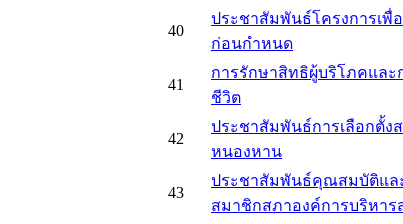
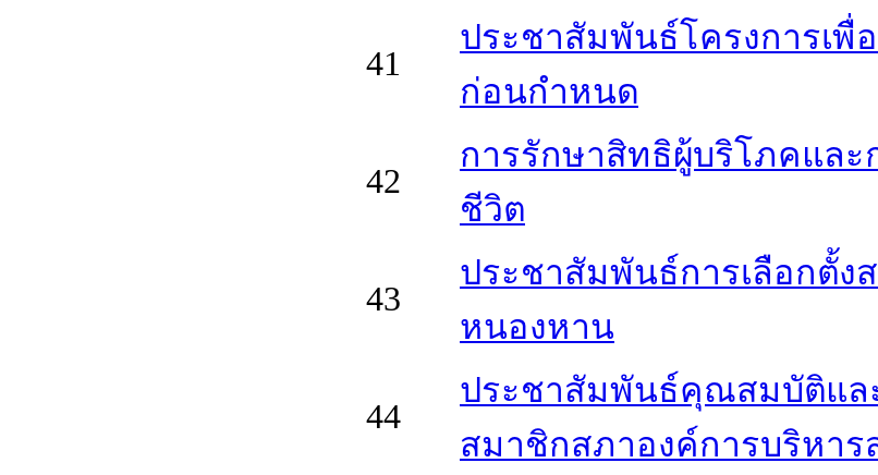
- 40
+ 41

- 41
+ 42

- 42
+ 43

- 43
+ 44
